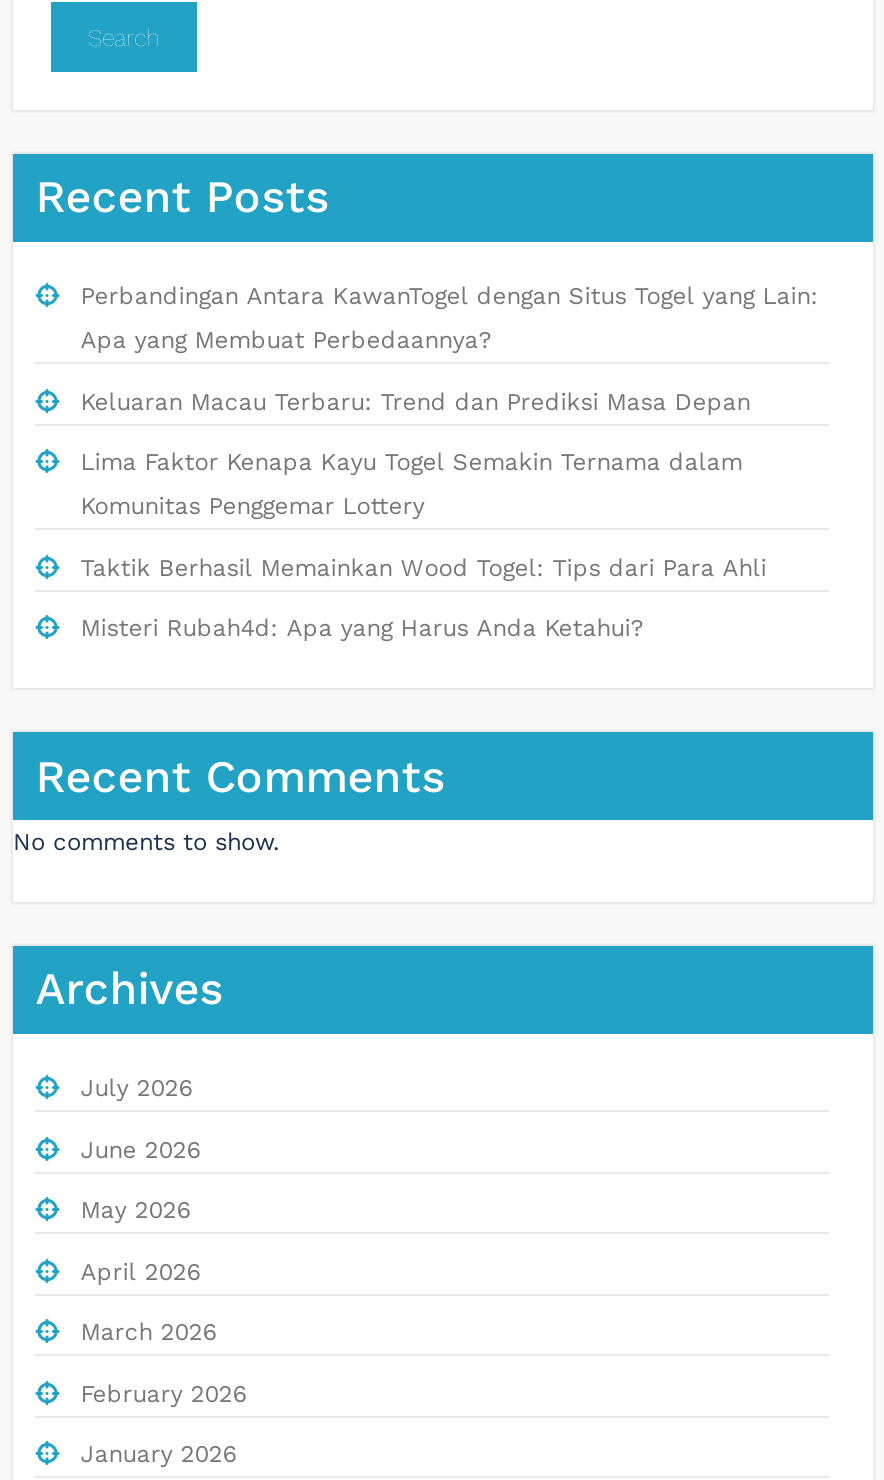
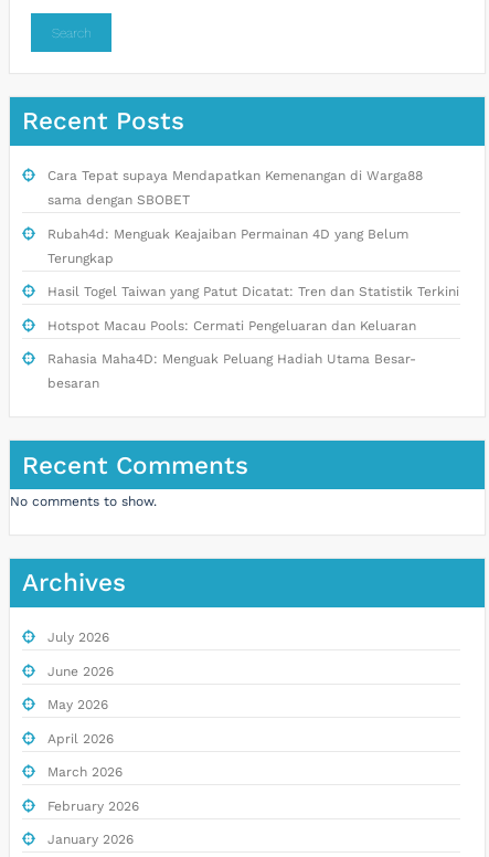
- Perbandingan Antara KawanTogel dengan Situs Togel yang Lain:
- Apa yang Membuat Perbedaannya?
- Keluaran Macau Terbaru: Trend dan Prediksi Masa Depan
- Lima Faktor Kenapa Kayu Togel Semakin Ternama dalam
- Komunitas Penggemar Lottery
- Taktik Berhasil Memainkan Wood Togel: Tips dari Para Ahli
- Misteri Rubah4d: Apa yang Harus Anda Ketahui?
+ Cara Tepat supaya Mendapatkan Kemenangan di Warga88
+ sama dengan SBOBET
+ Rubah4d: Menguak Keajaiban Permainan 4D yang Belum
+ Terungkap
+ Hasil Togel Taiwan yang Patut Dicatat: Tren dan Statistik Terkini
+ Hotspot Macau Pools: Cermati Pengeluaran dan Keluaran
+ Rahasia Maha4D: Menguak Peluang Hadiah Utama Besar-
+ besaran
